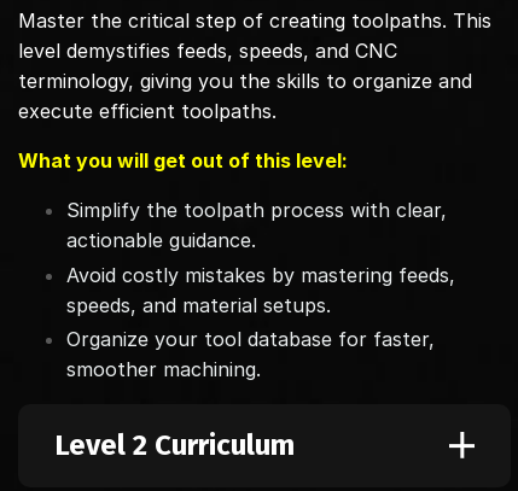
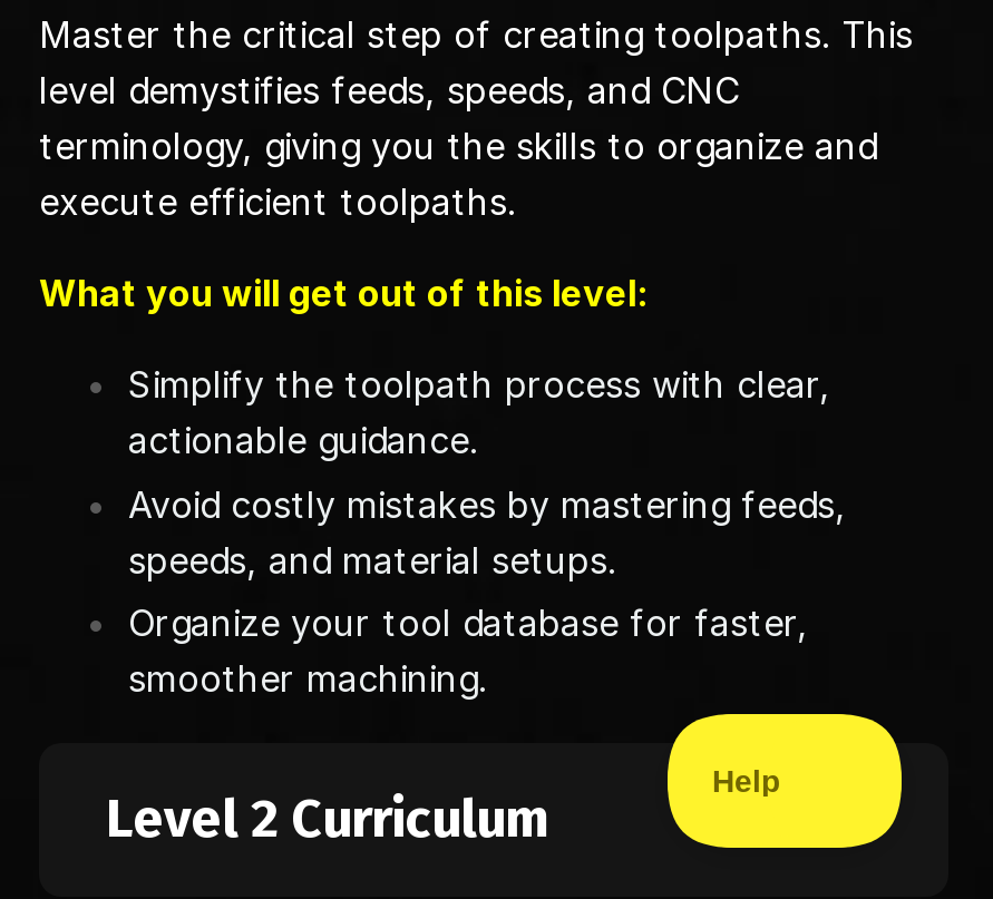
+ [image]
